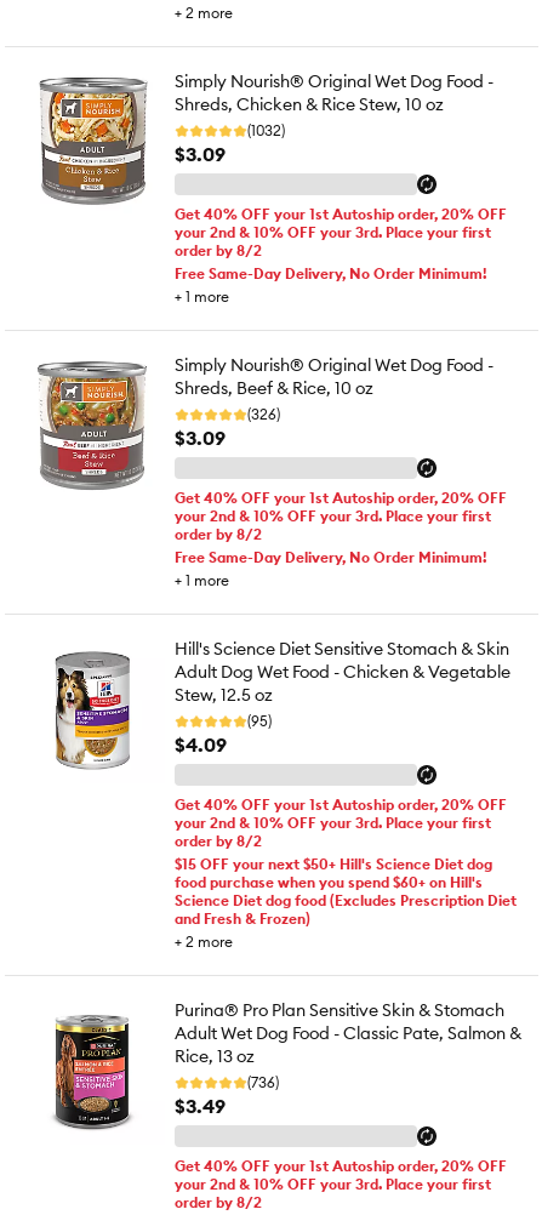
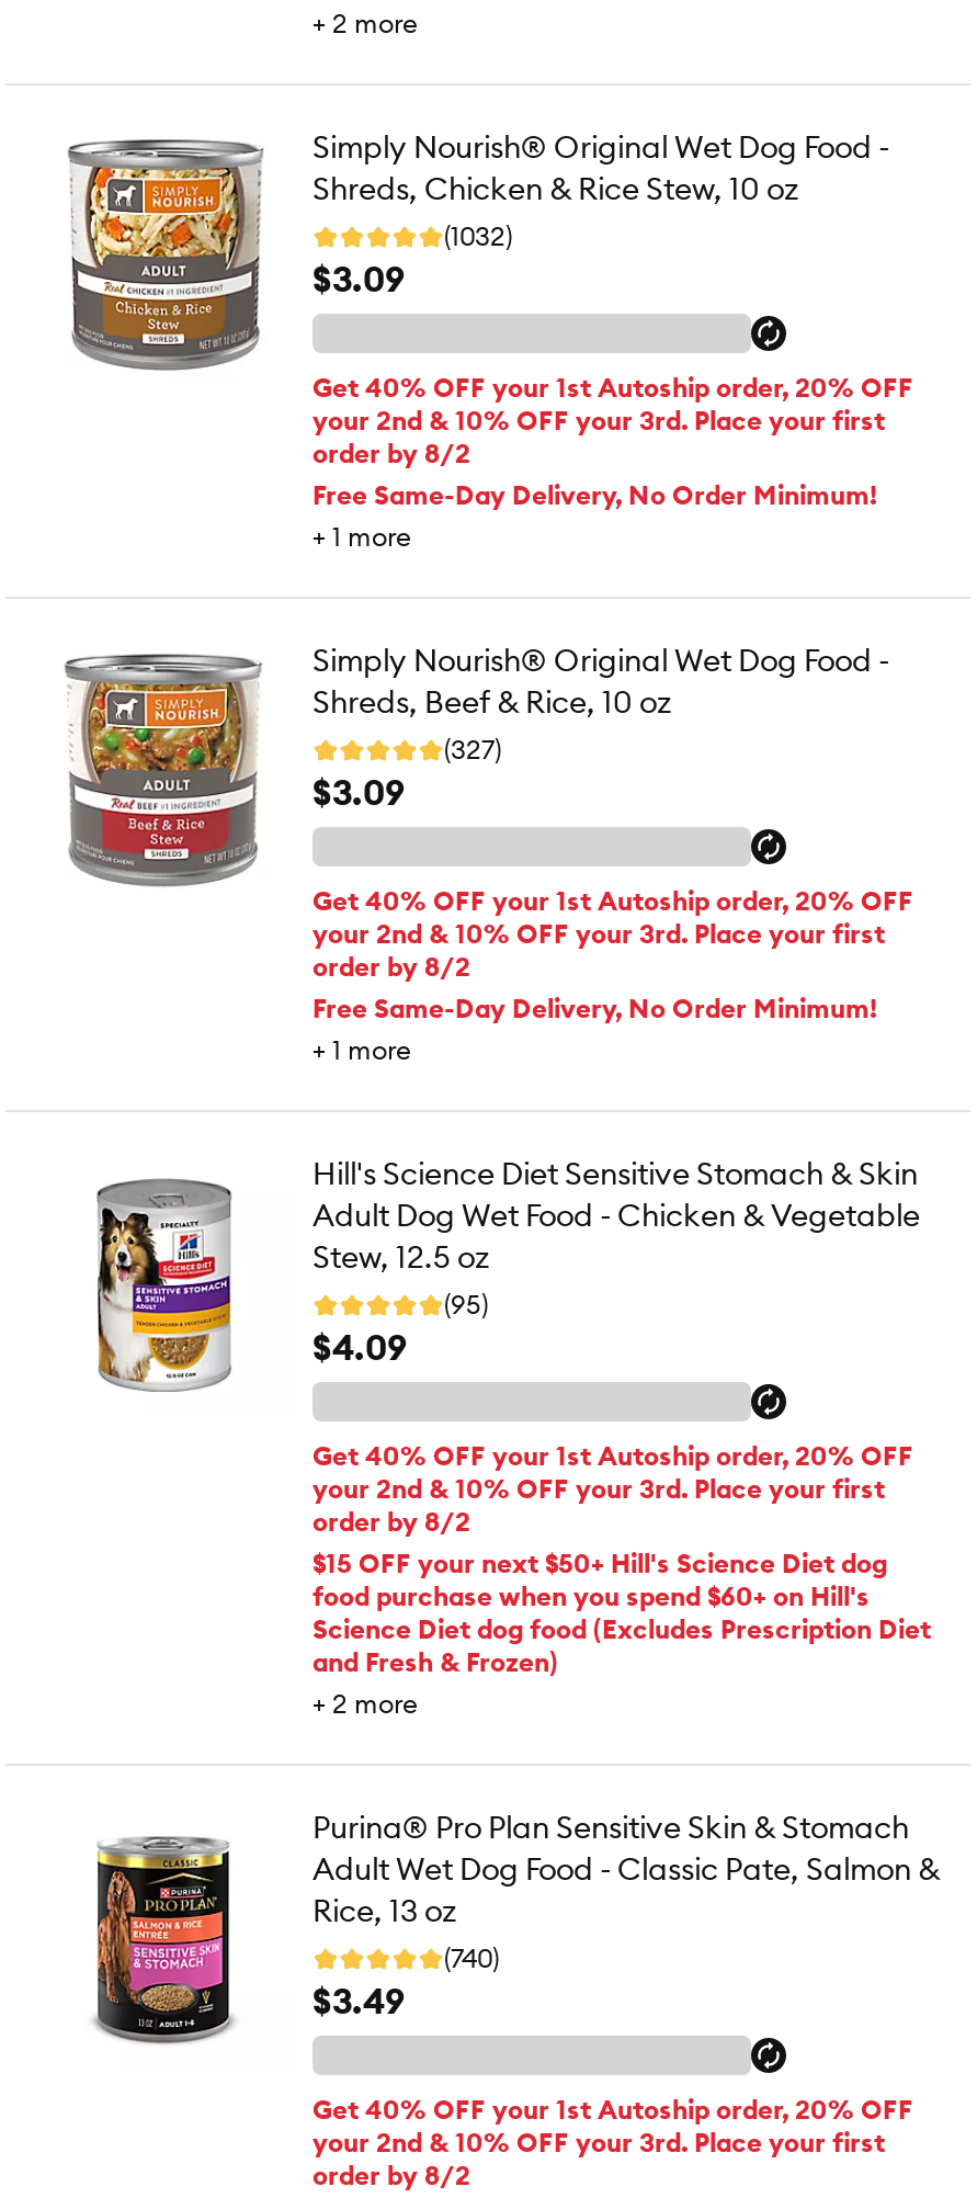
- (326)
+ (327)

- (736)
+ (740)
